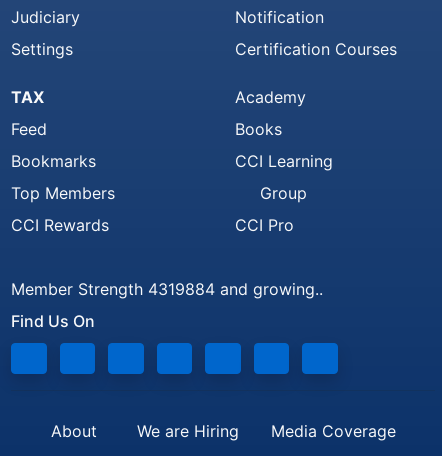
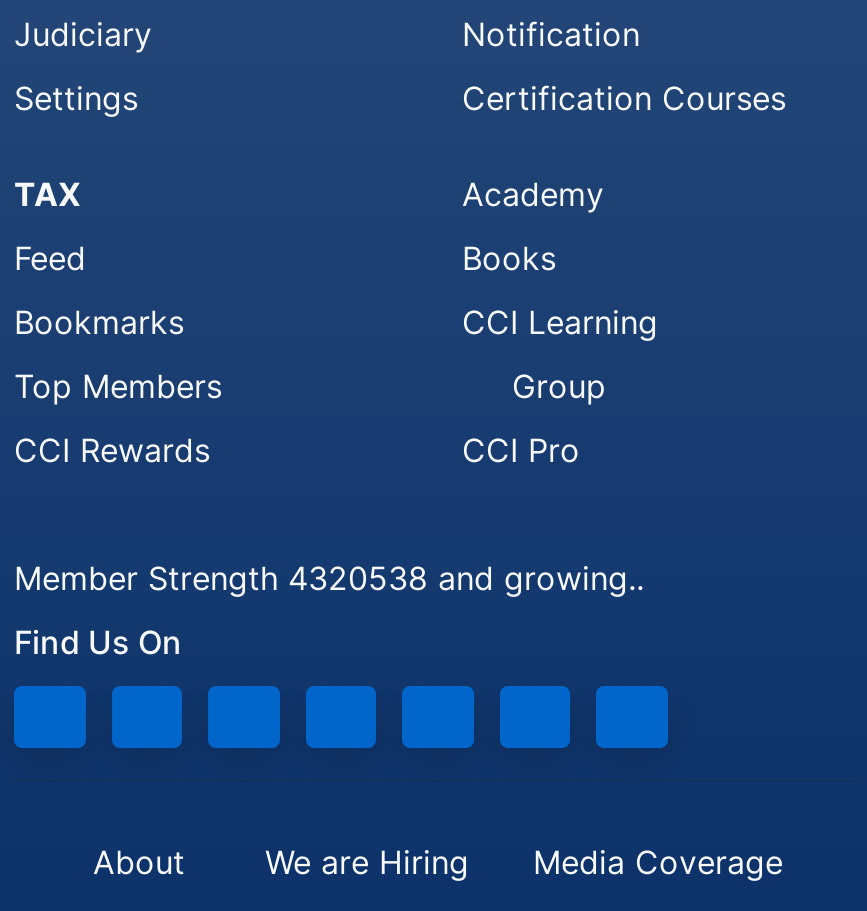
- Member Strength 4319884 and growing..
+ Member Strength 4320538 and growing..
